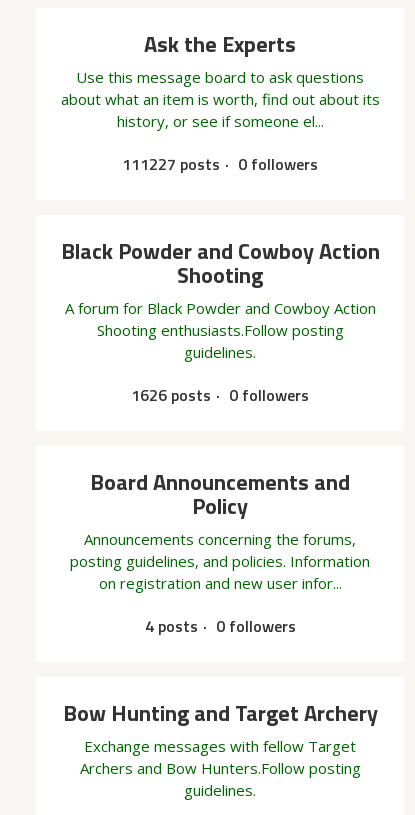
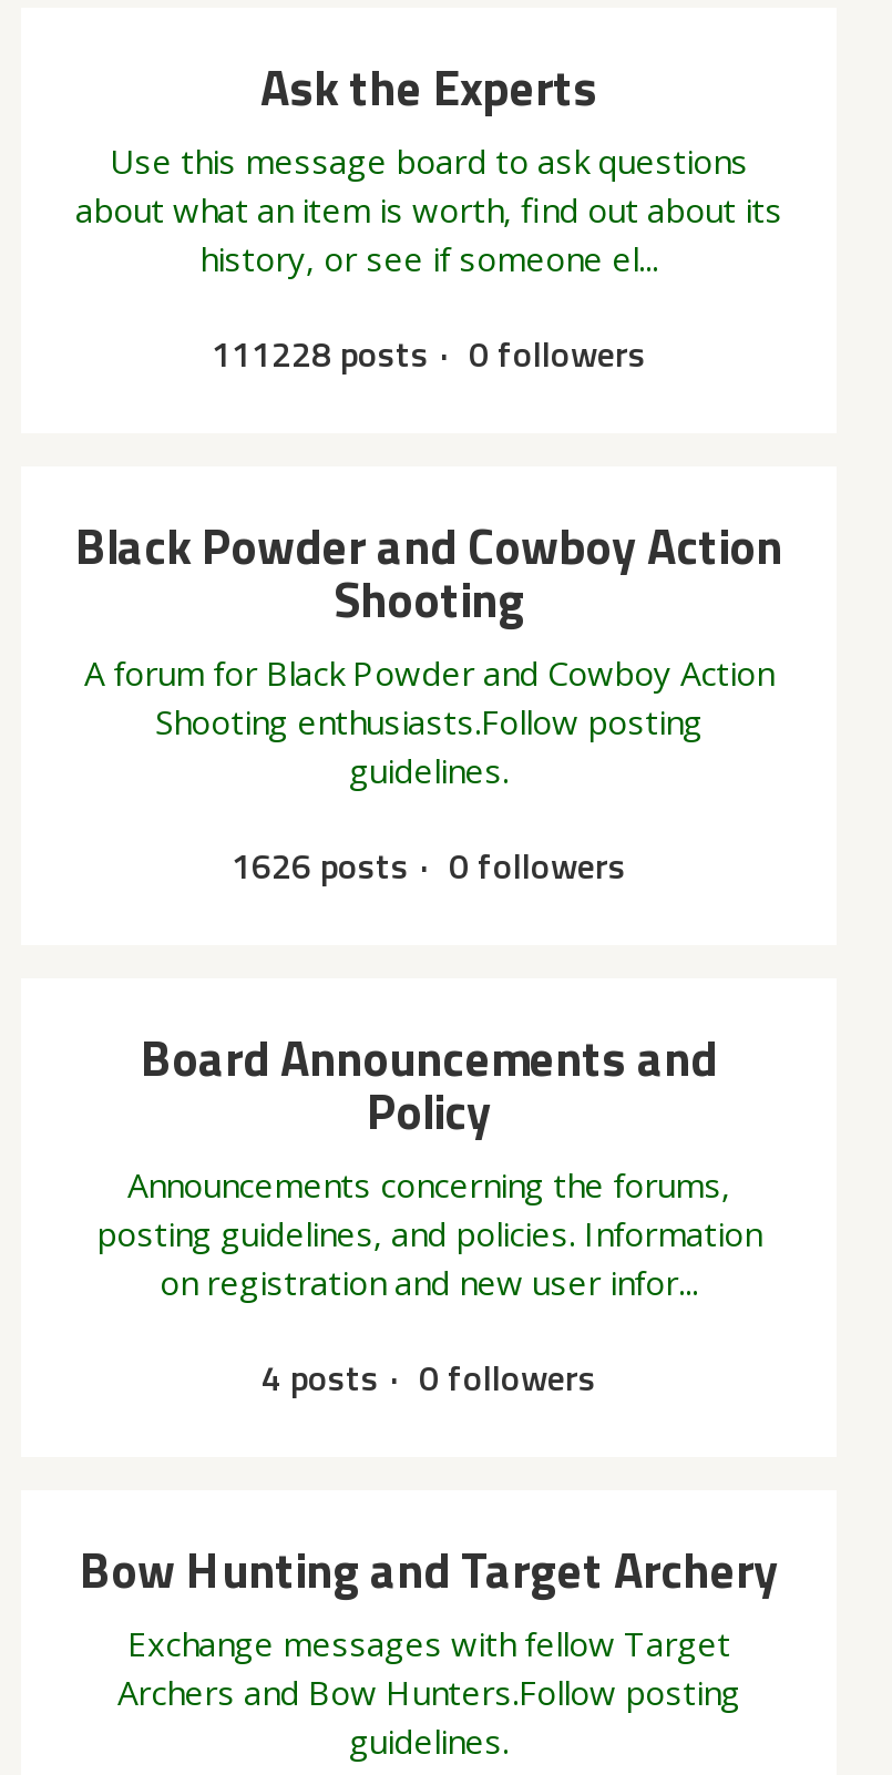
- 111227 posts 0 followers
+ 111228 posts 0 followers
